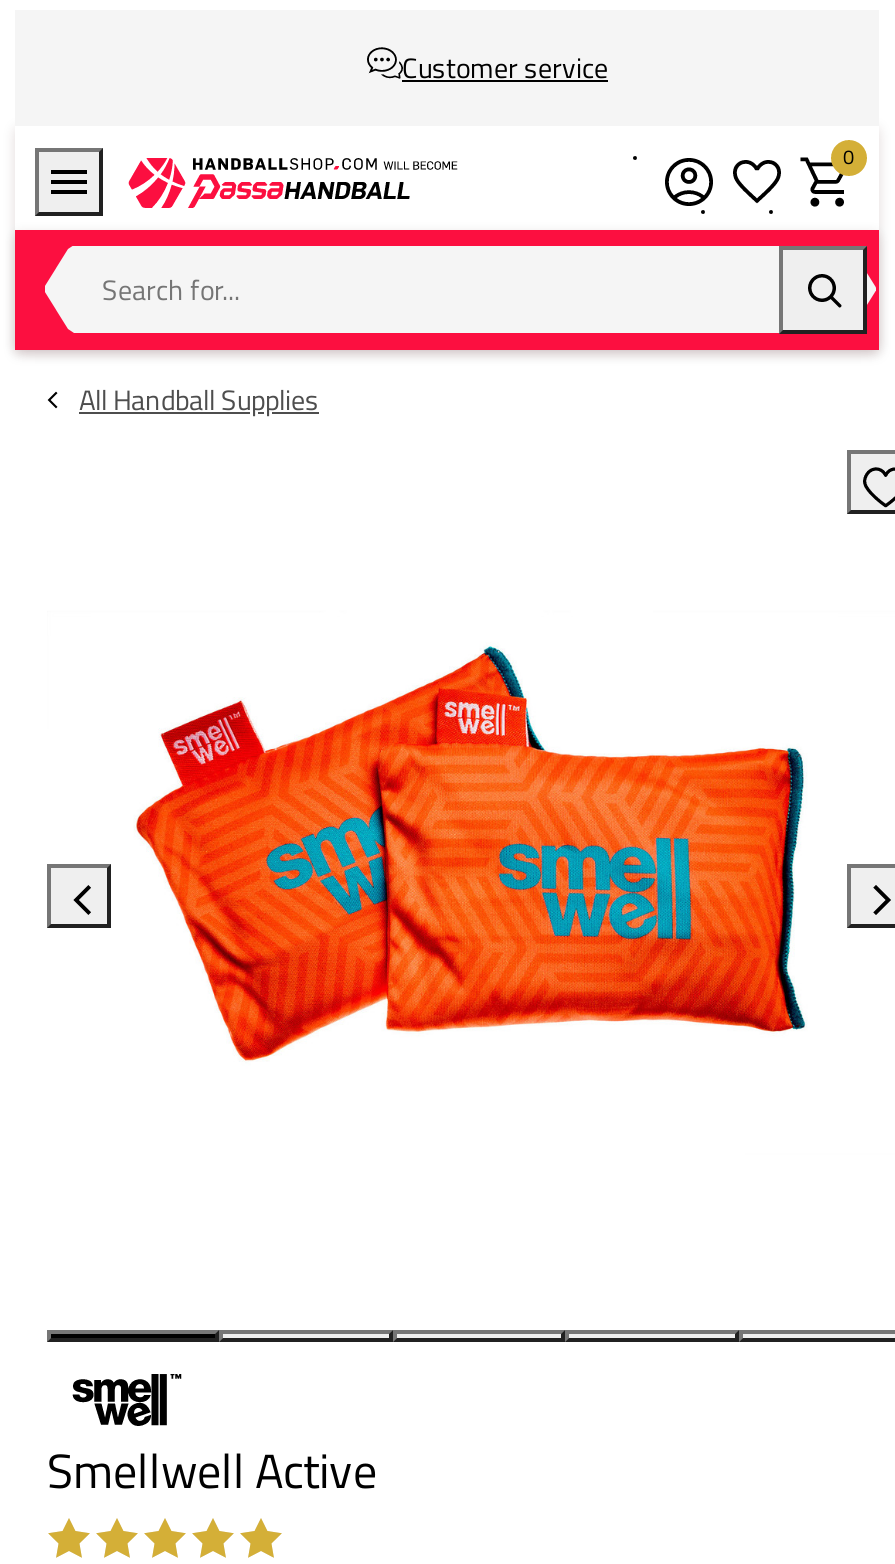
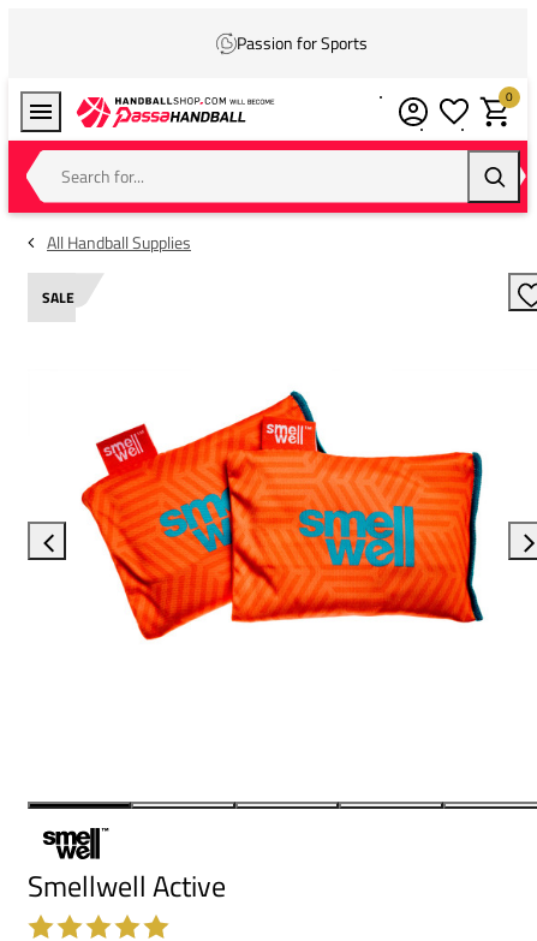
- Customer service
+ Passion for Sports

+ SALE
